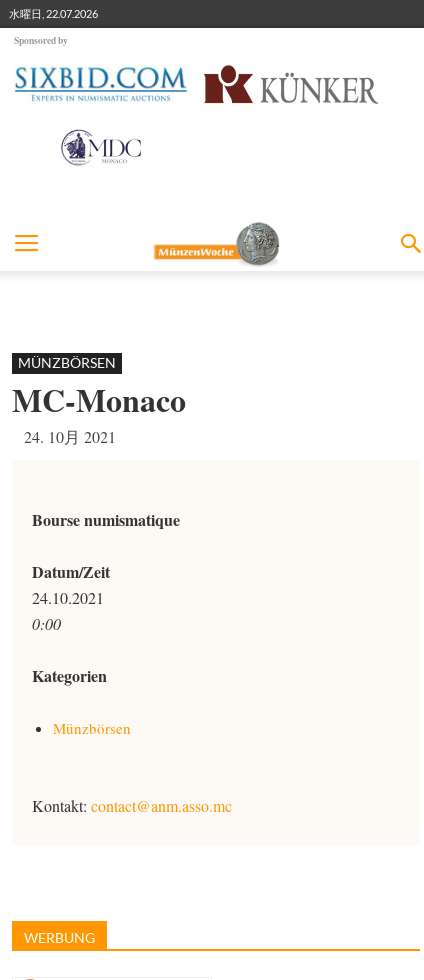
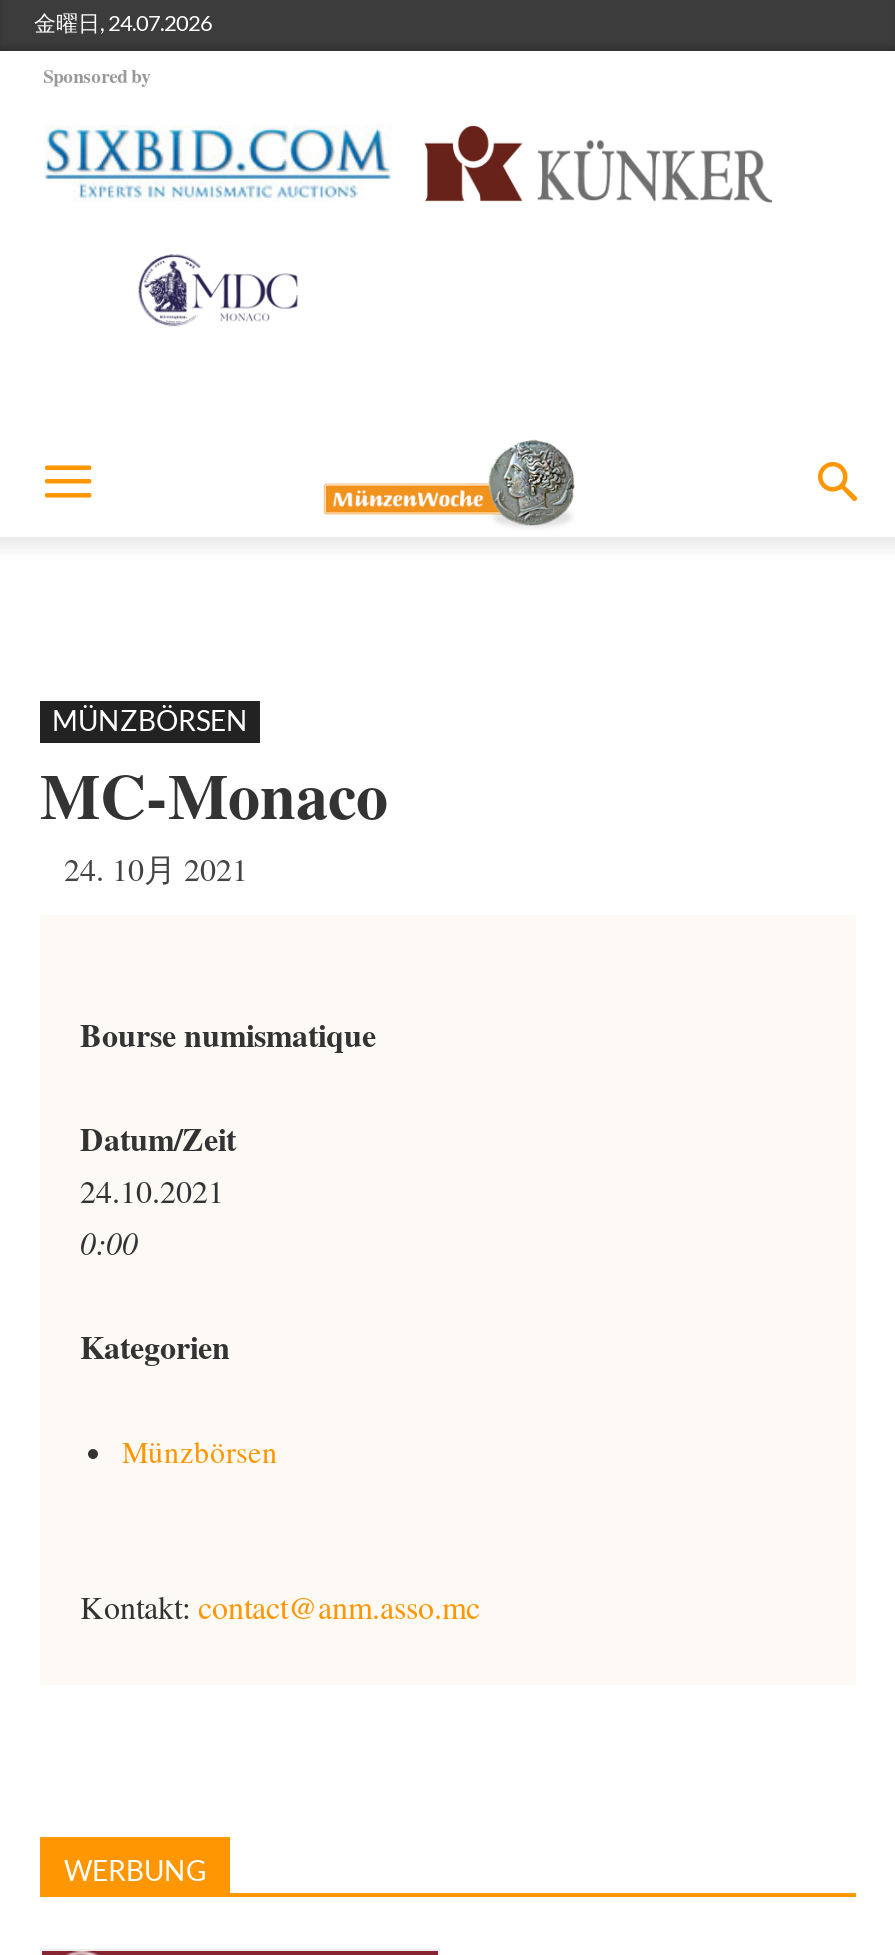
- 水曜日, 22.07.2026
+ 金曜日, 24.07.2026
